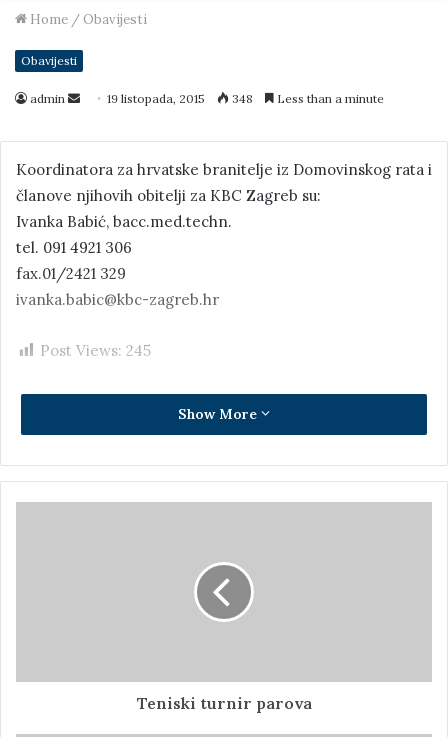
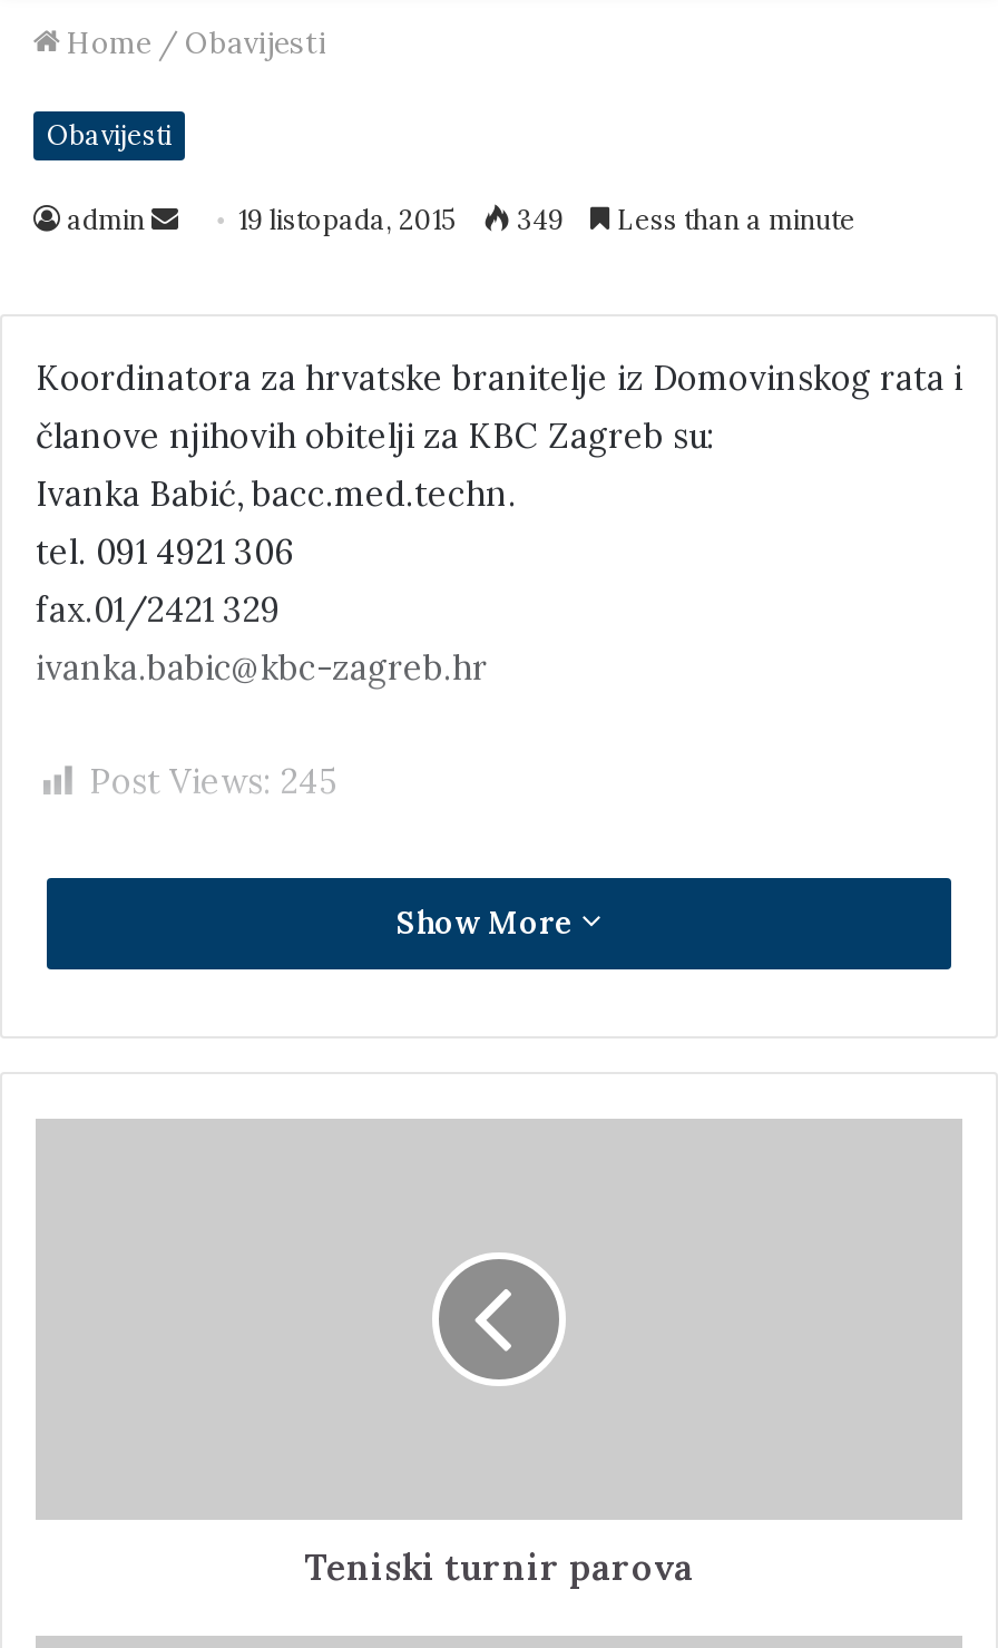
- 348
+ 349
